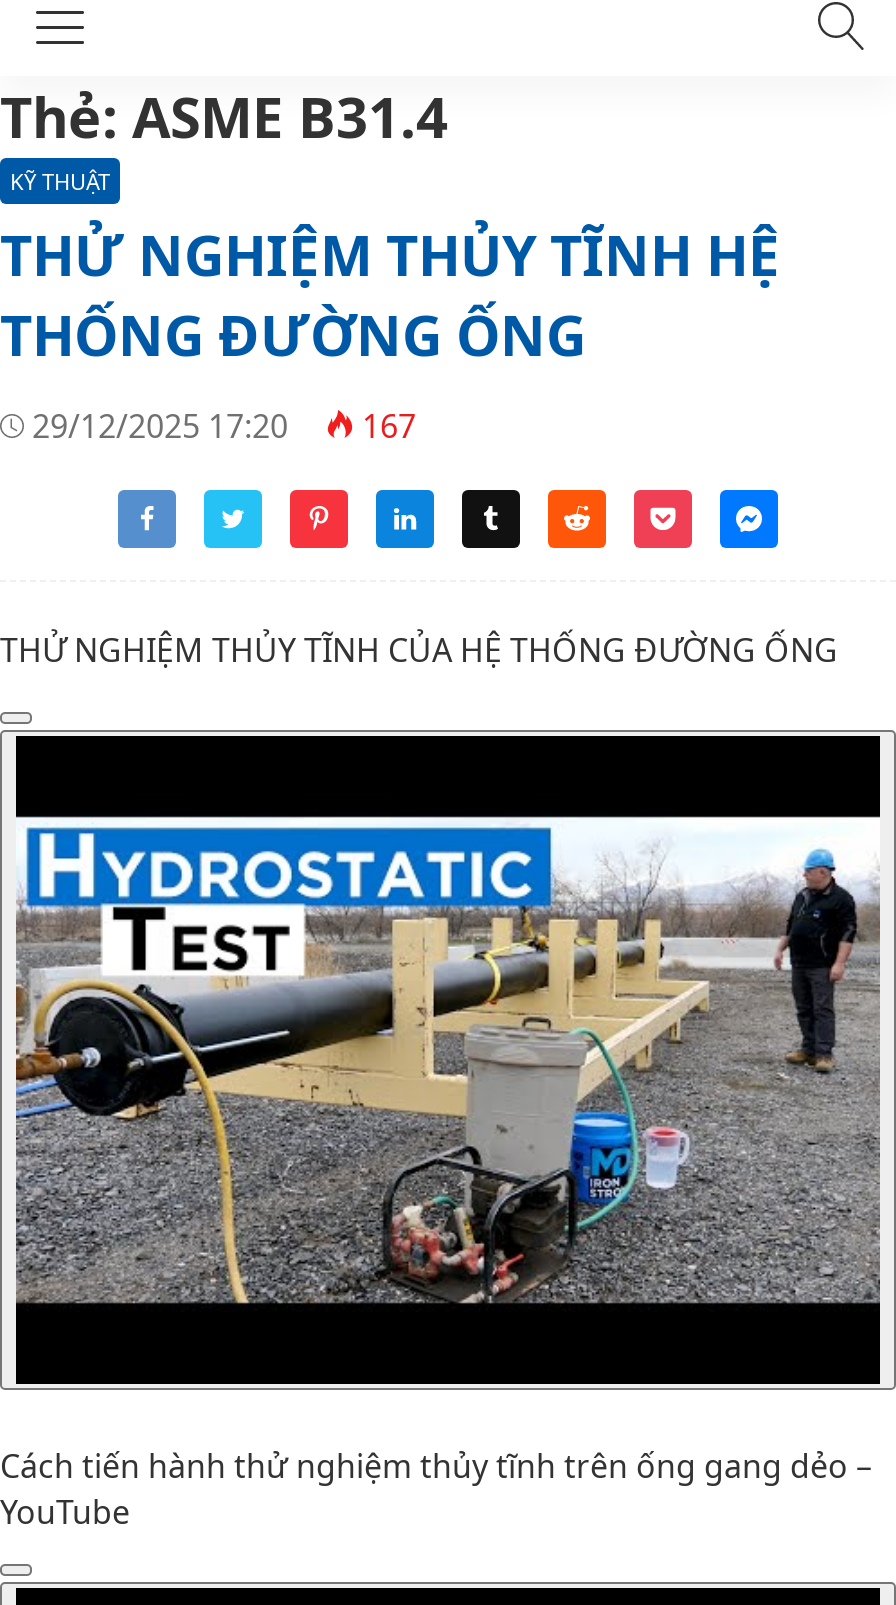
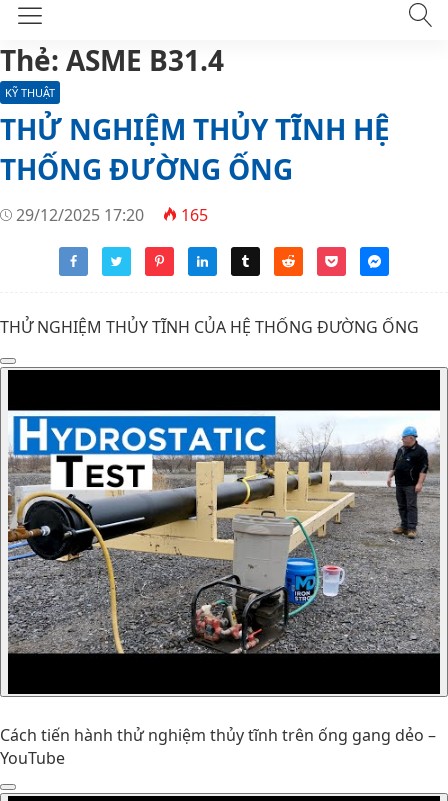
- 29/12/2025 17:20 167
+ 29/12/2025 17:20 165
